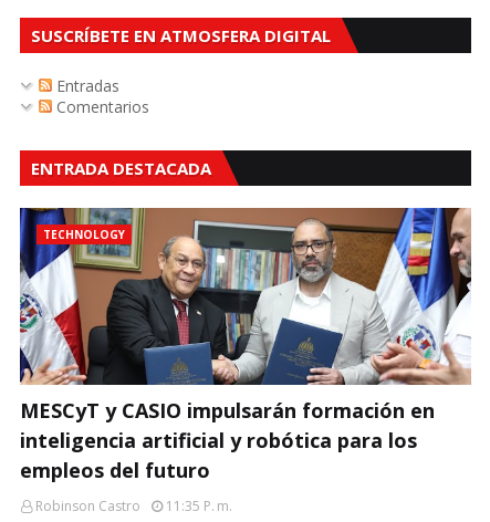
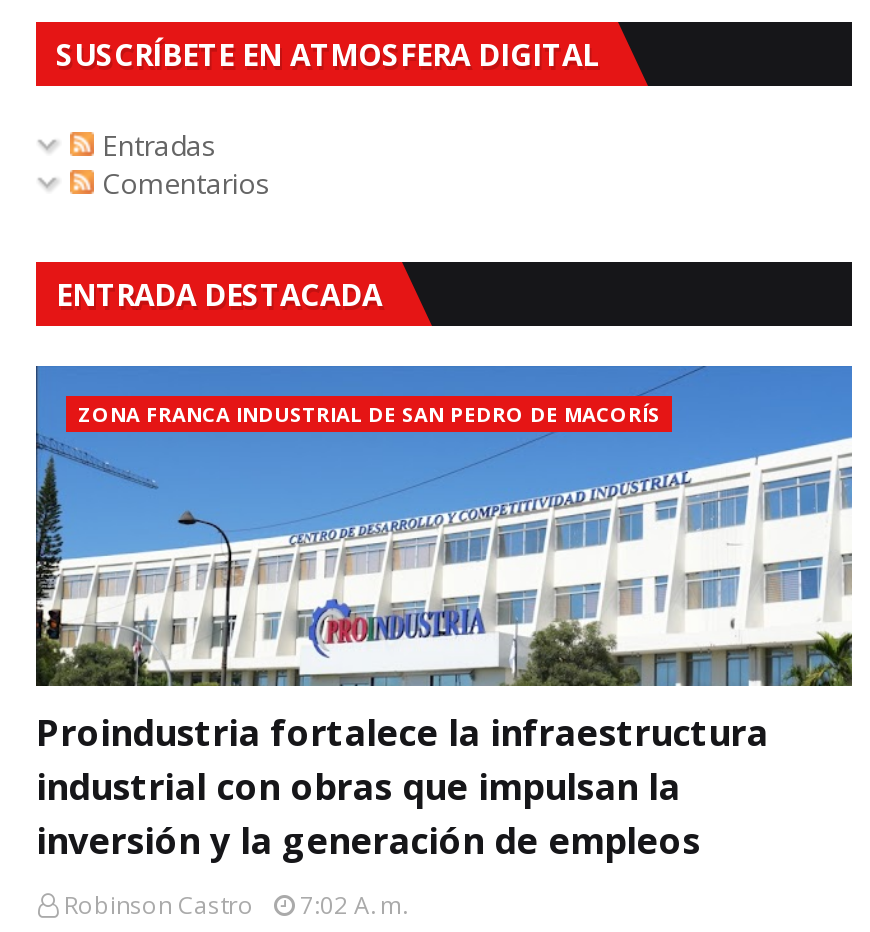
- [image]
- TECHNOLOGY
+ [image]
+ ZONA FRANCA INDUSTRIAL DE SAN PEDRO DE MACORÍS

- MESCyT y CASIO impulsarán formación en
- inteligencia artificial y robótica para los
- empleos del futuro
+ Proindustria fortalece la infraestructura
+ industrial con obras que impulsan la
+ inversión y la generación de empleos

- Robinson Castro 11:35 P. M.
+ Robinson Castro 7:02 A. M.
